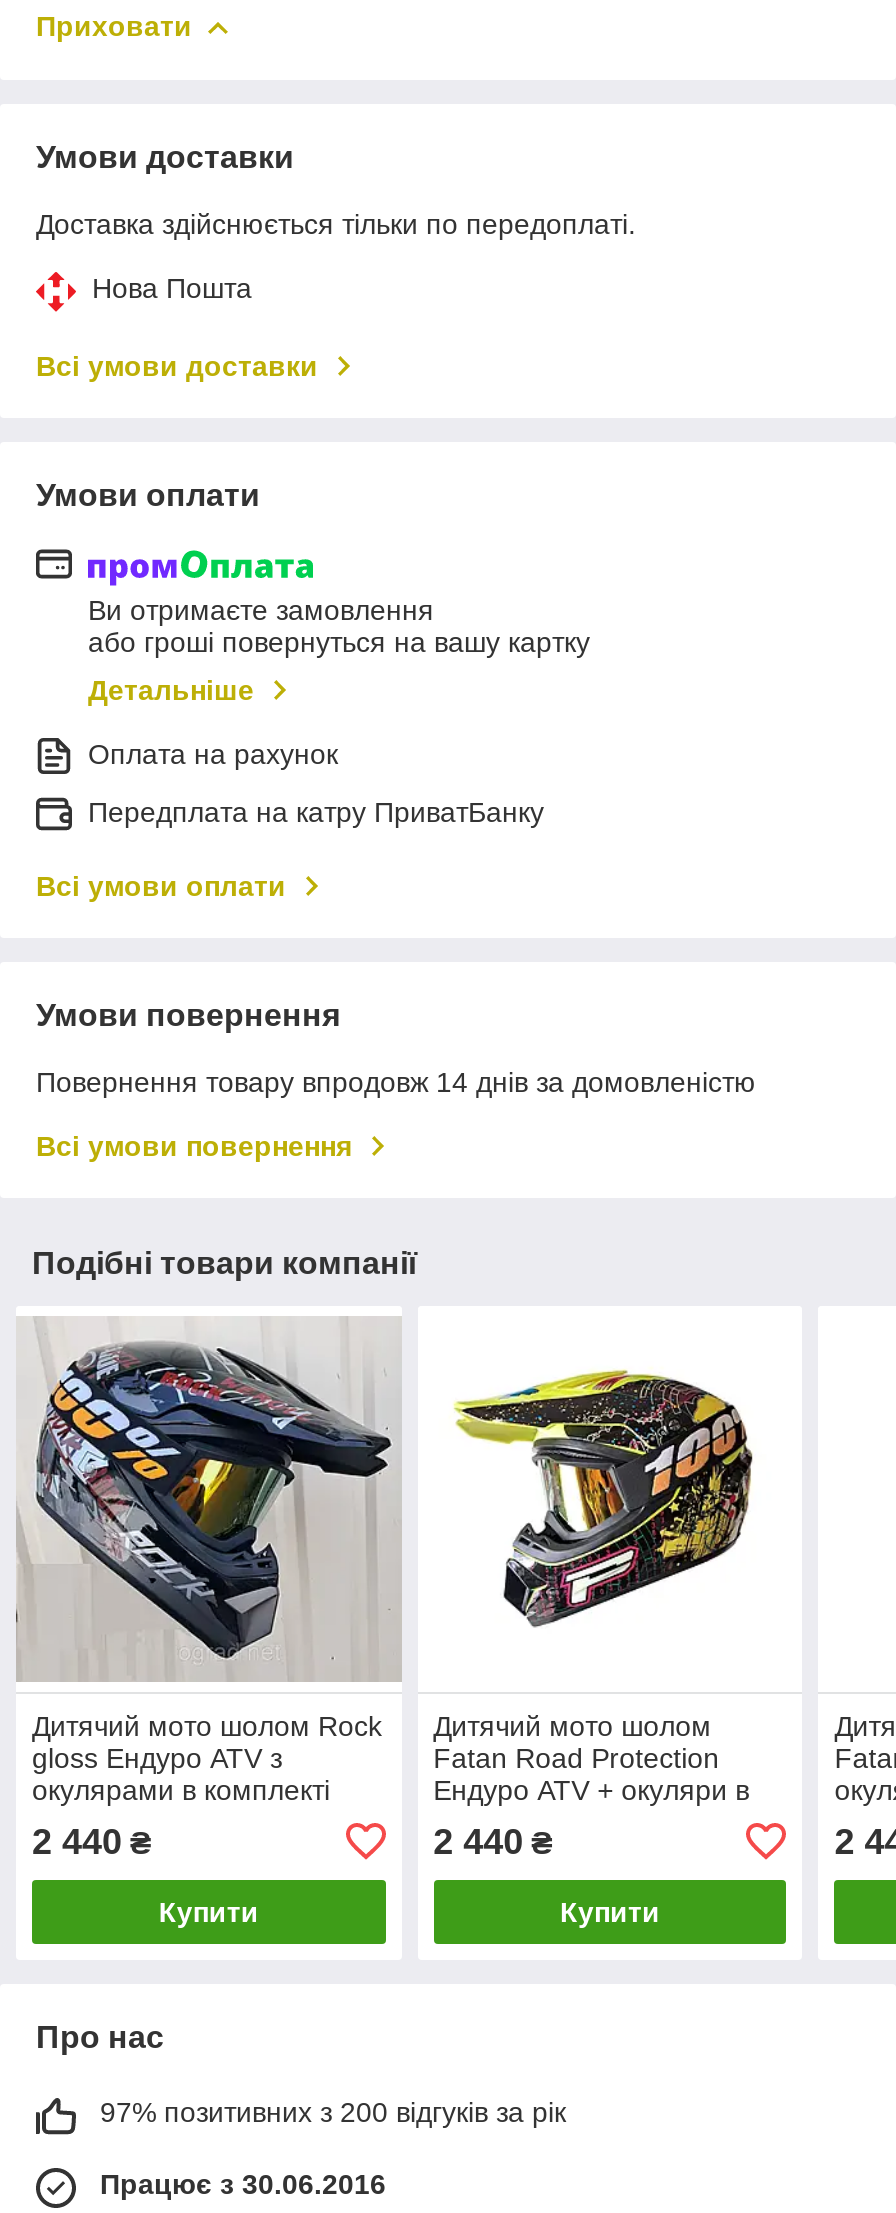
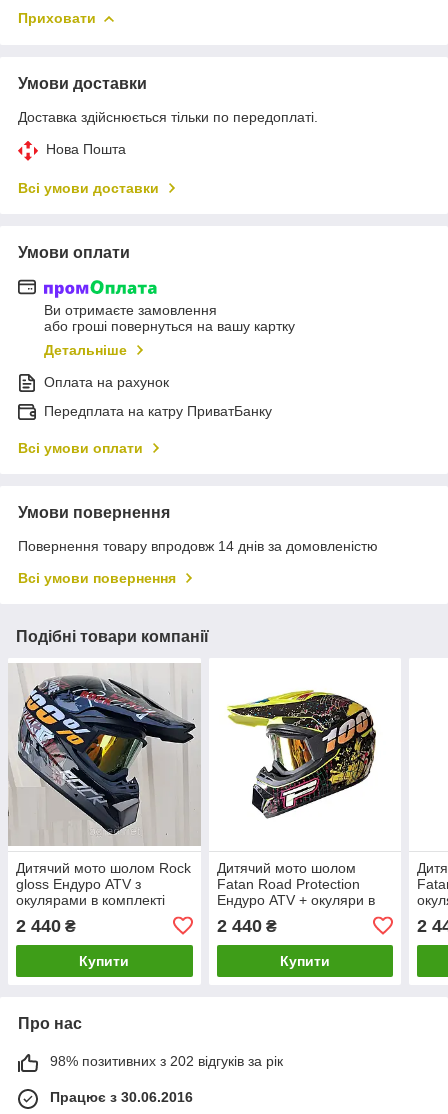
- 97% позитивних з 200 відгуків за рік
+ 98% позитивних з 202 відгуків за рік
